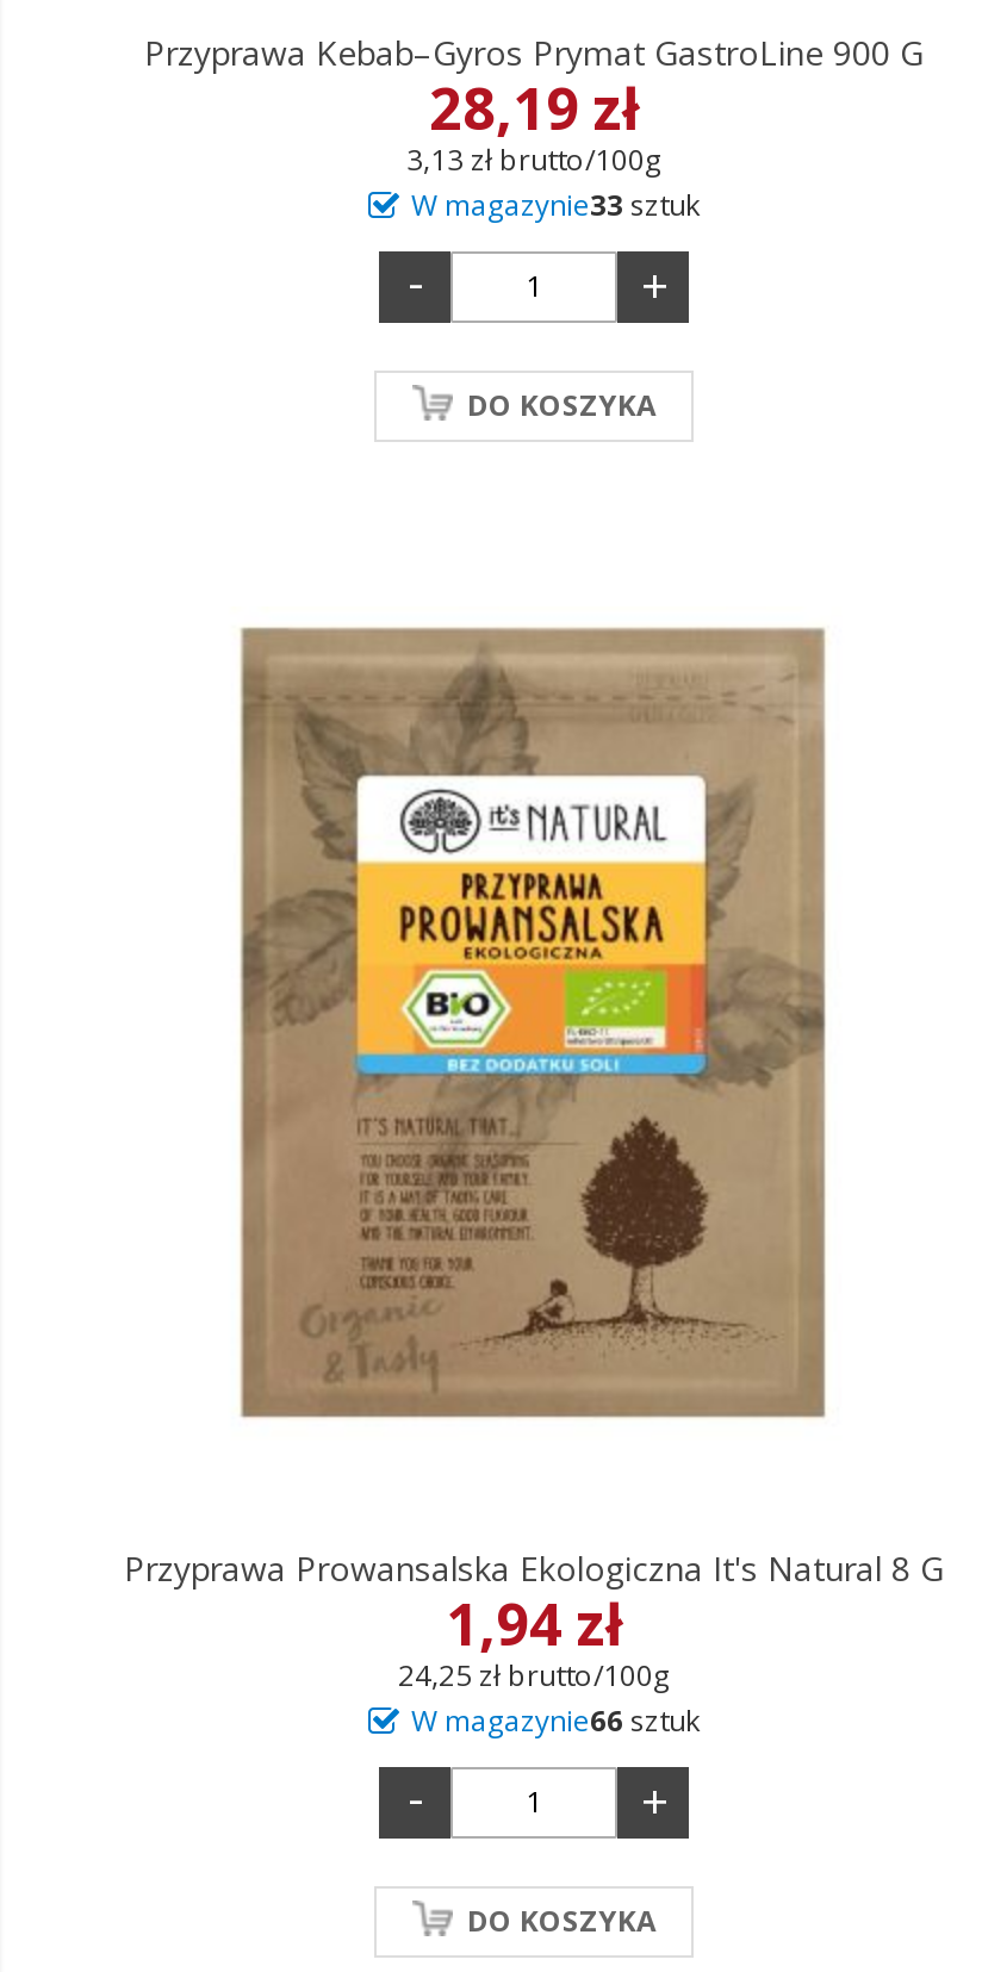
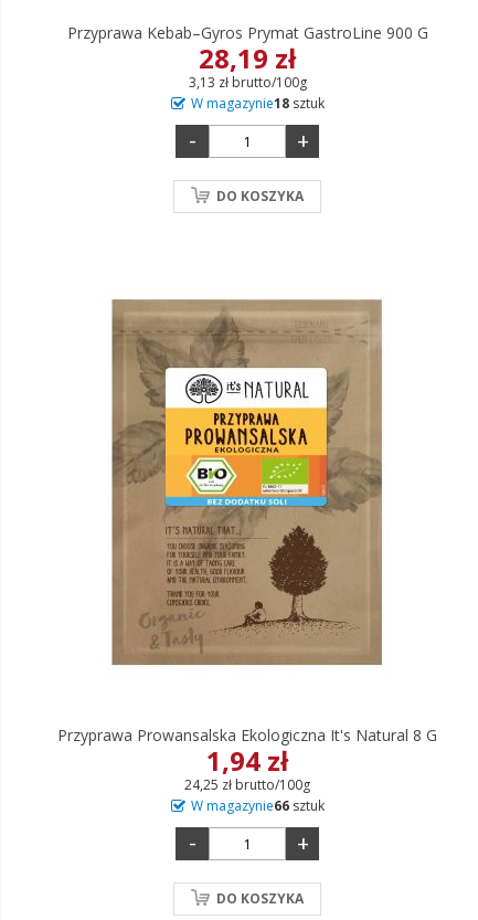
- W magazynie33 sztuk
+ W magazynie18 sztuk
